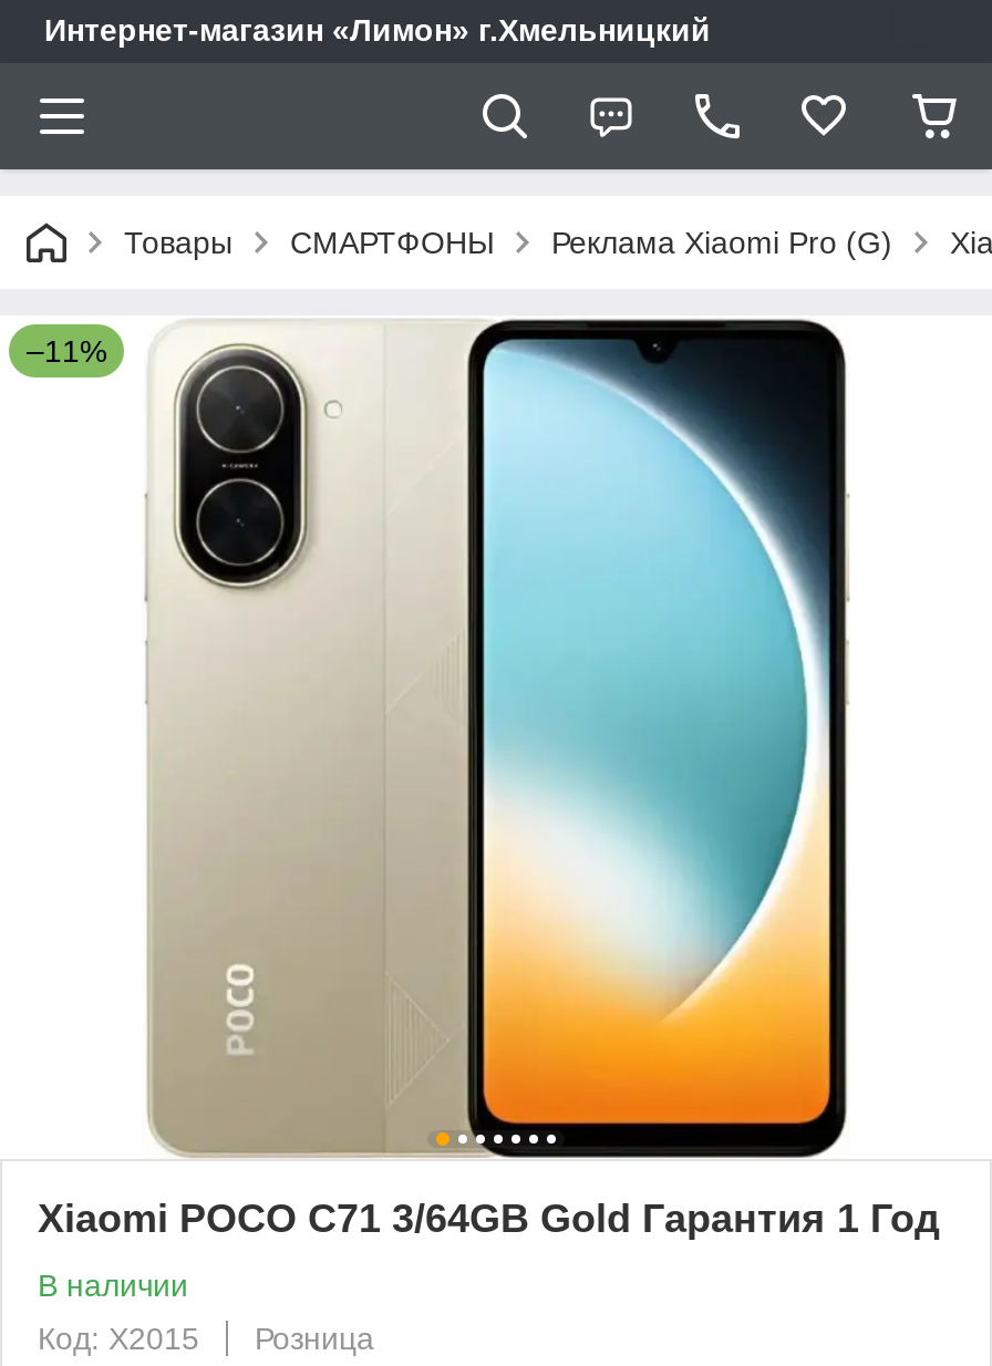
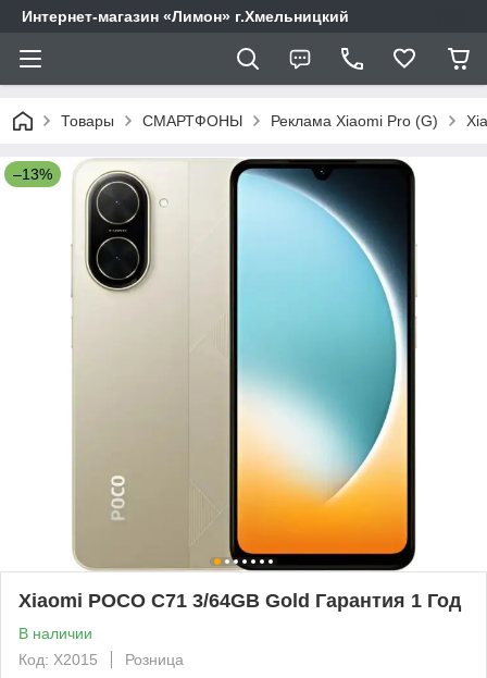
- –11%
+ –13%
